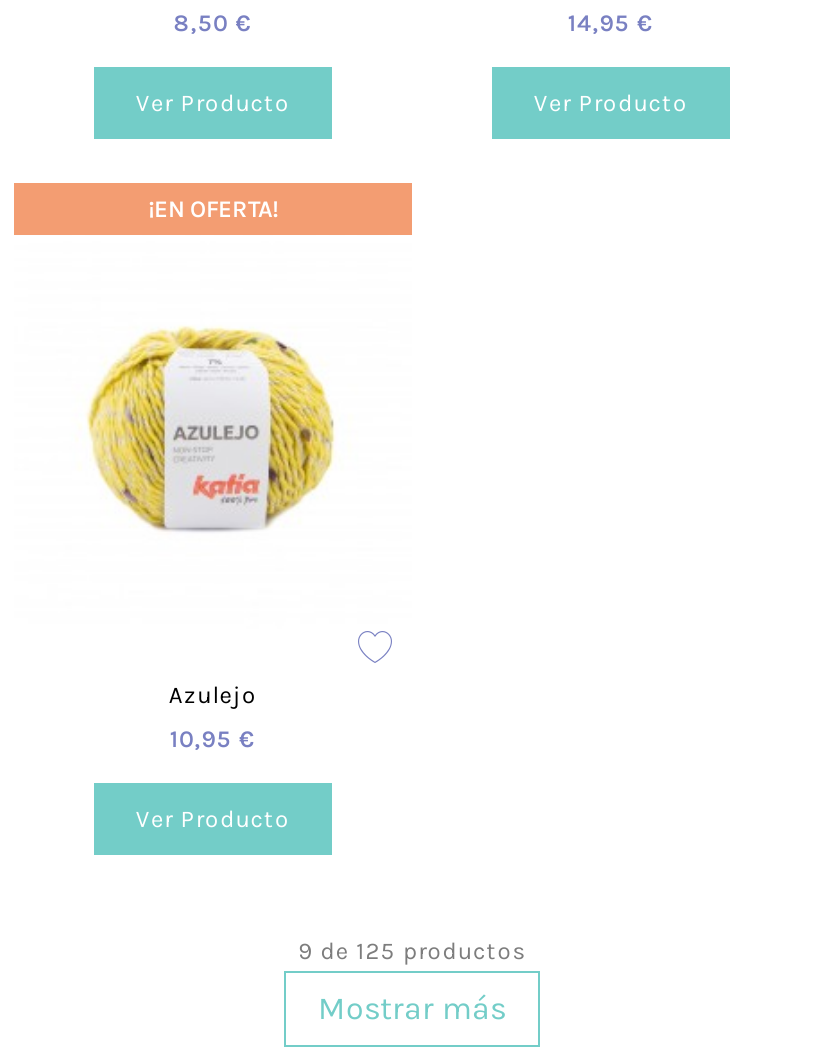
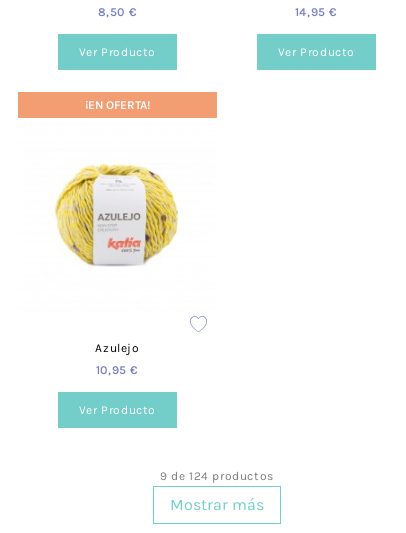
- 9 de 125 productos
+ 9 de 124 productos
